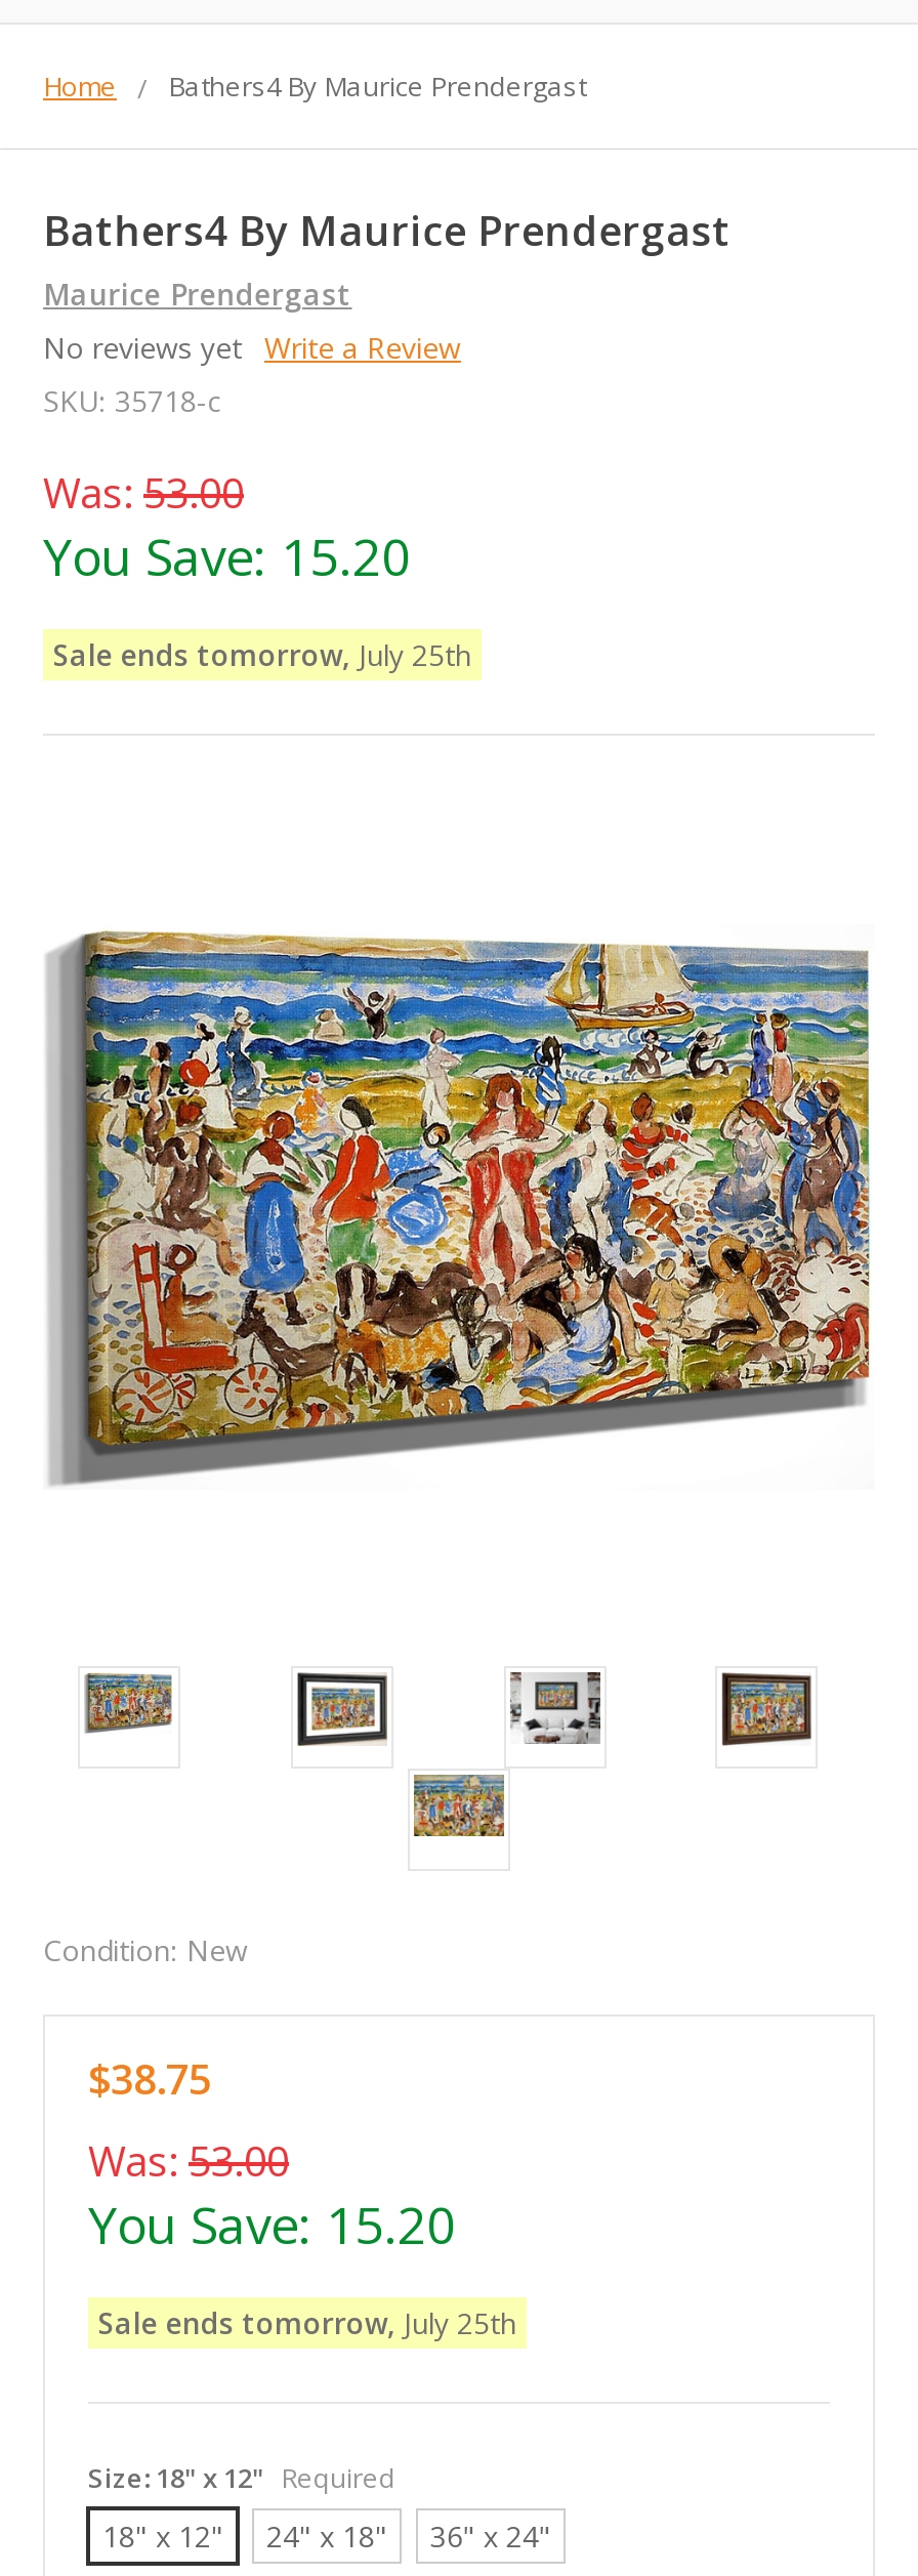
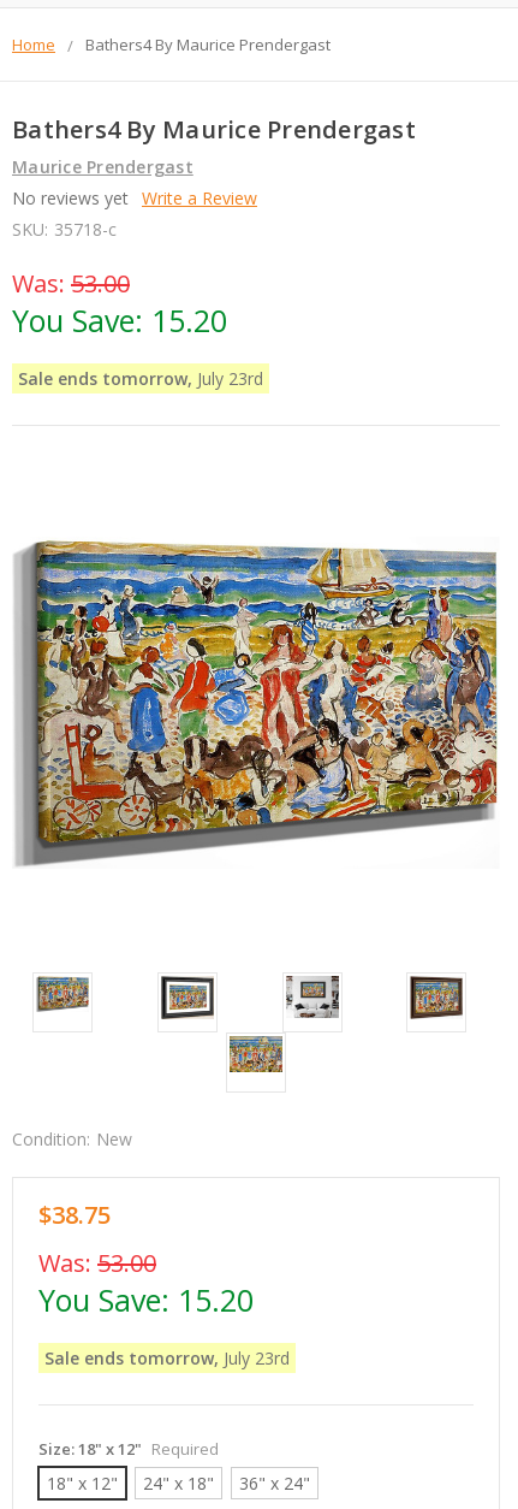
- Sale ends tomorrow, July 25th
+ Sale ends tomorrow, July 23rd

- Sale ends tomorrow, July 25th
+ Sale ends tomorrow, July 23rd
